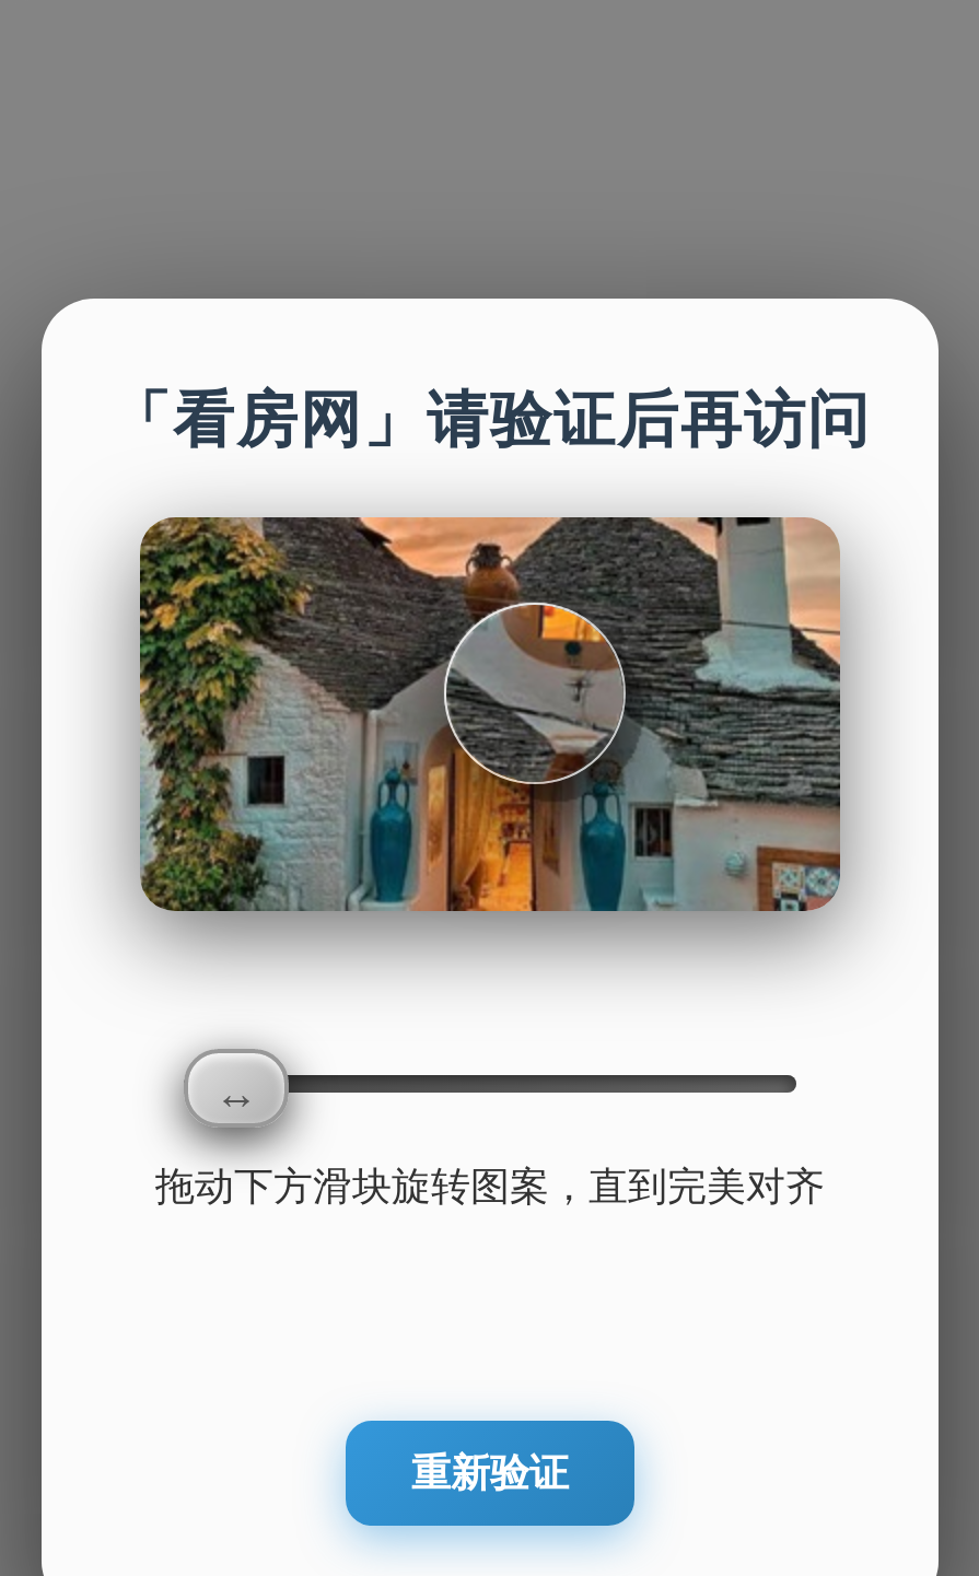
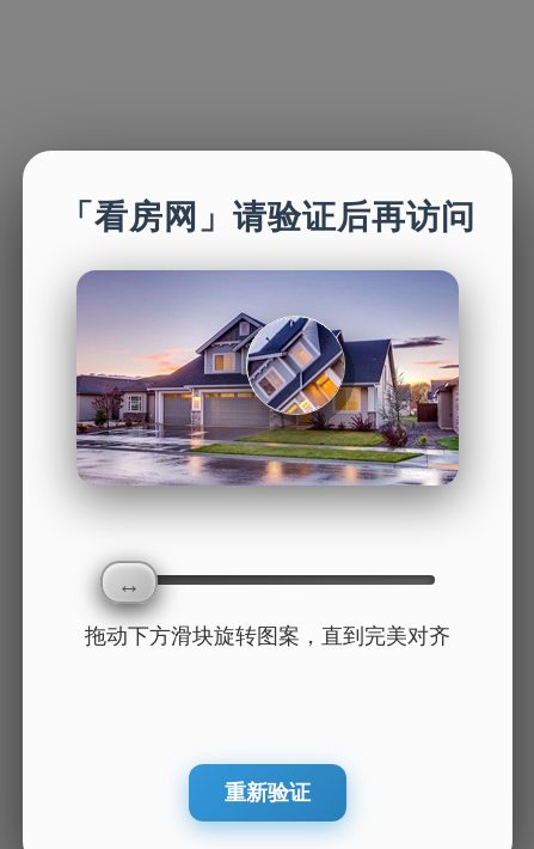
- [image]
+ [image]
